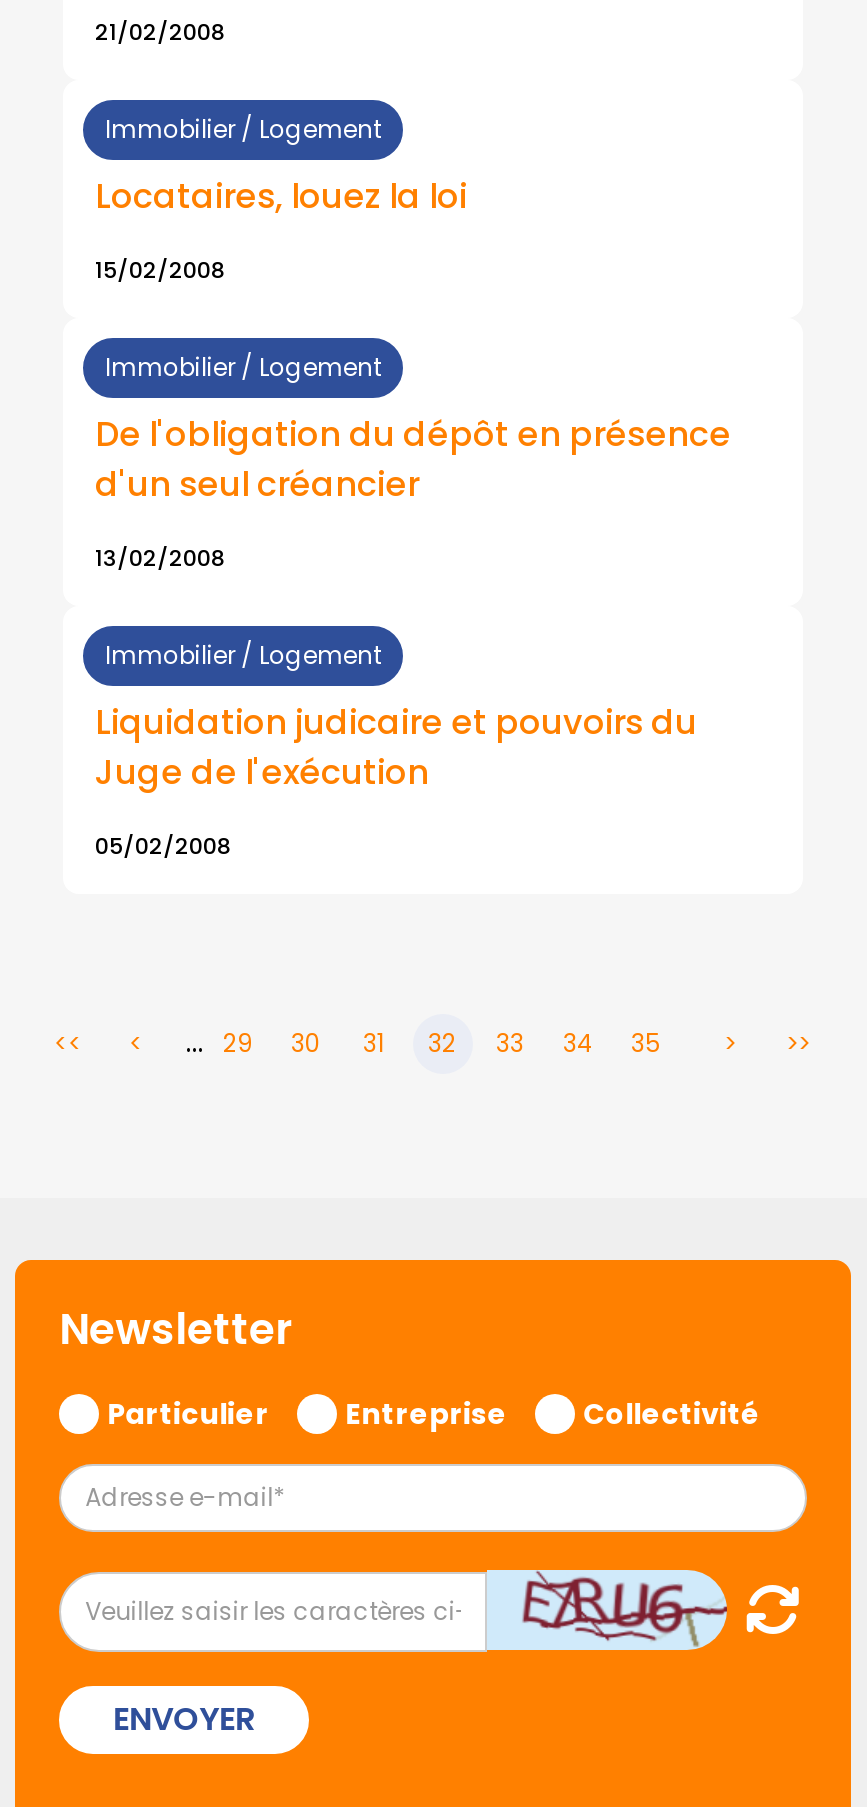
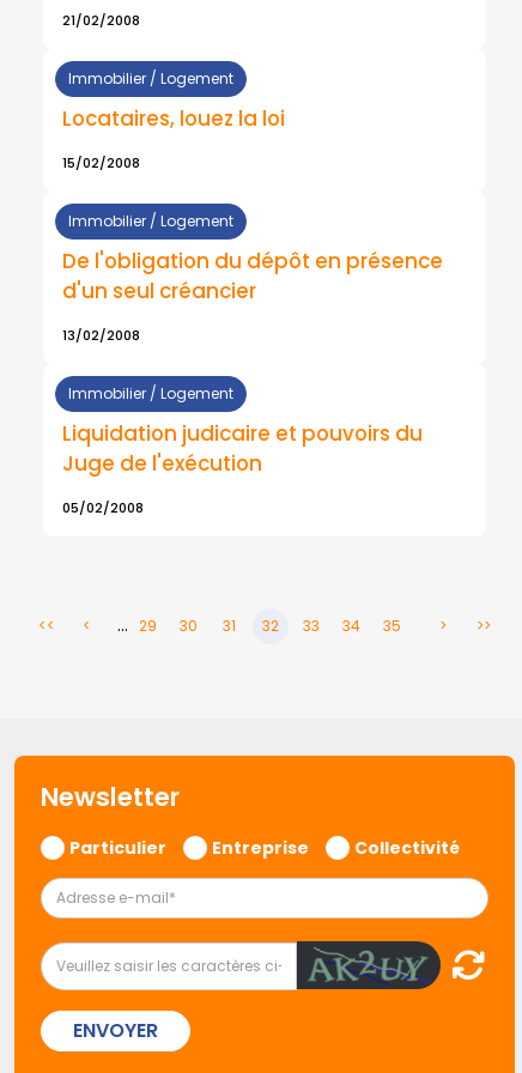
- [image]
+ [image]
